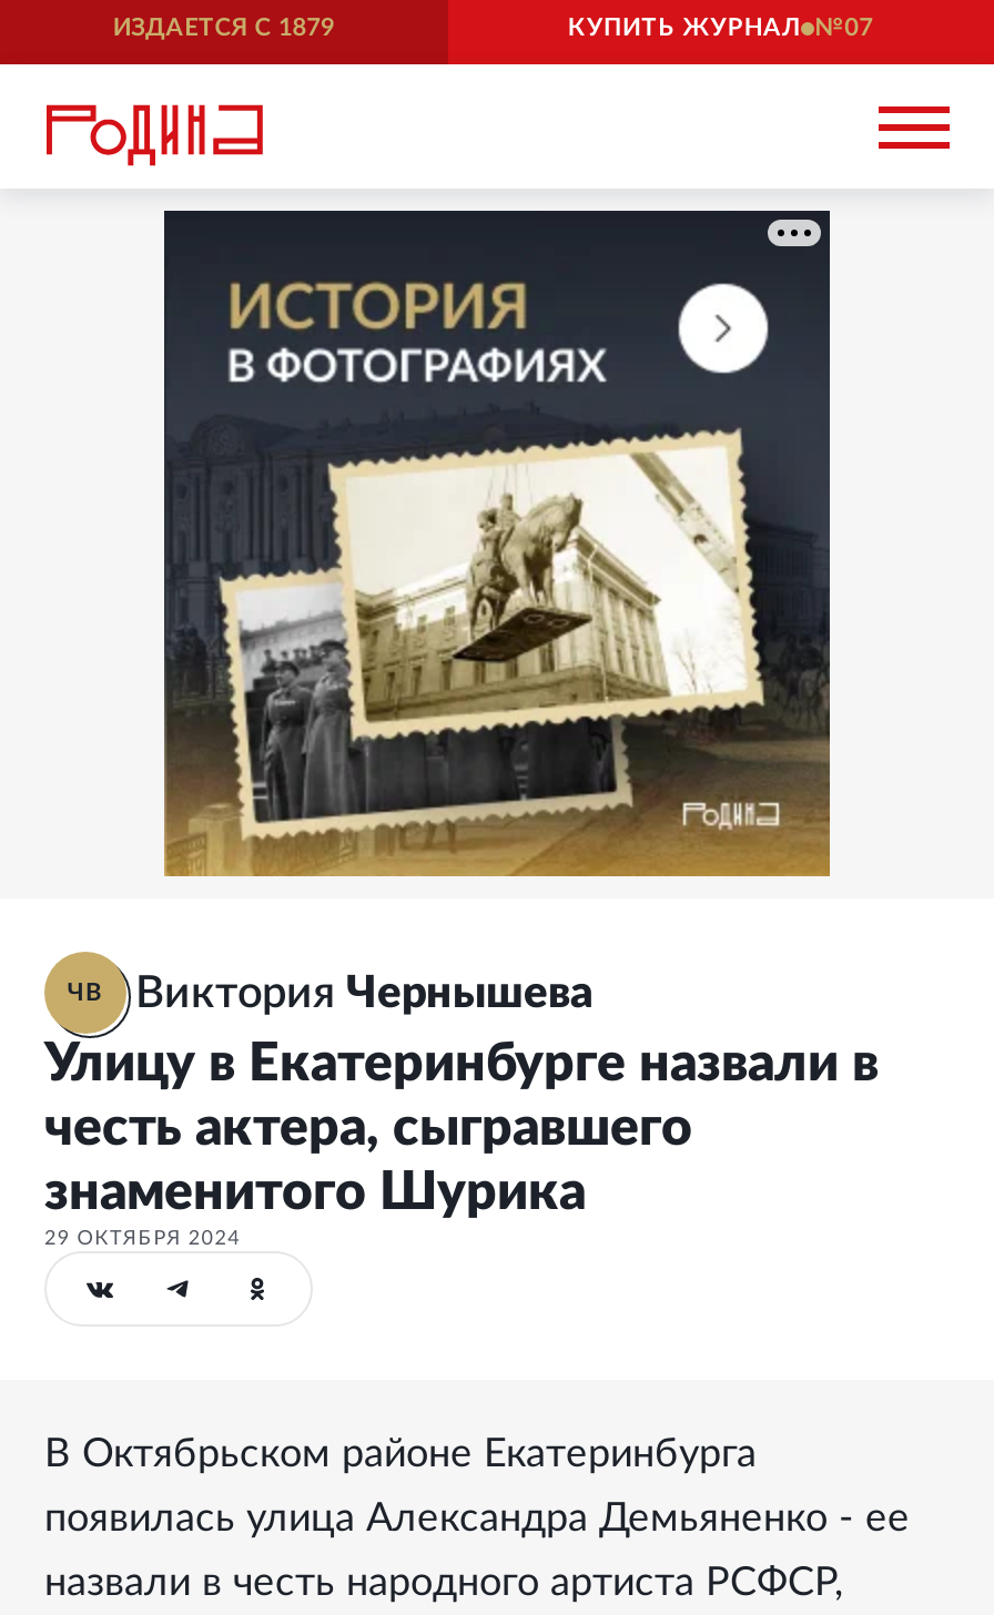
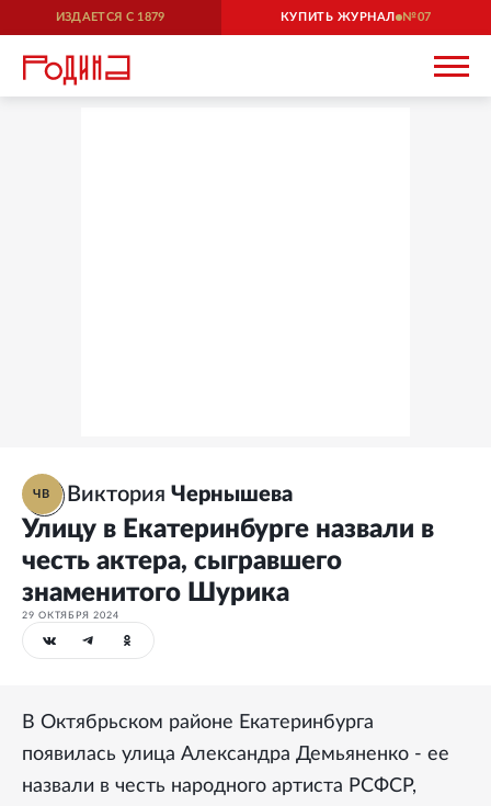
- [image]
